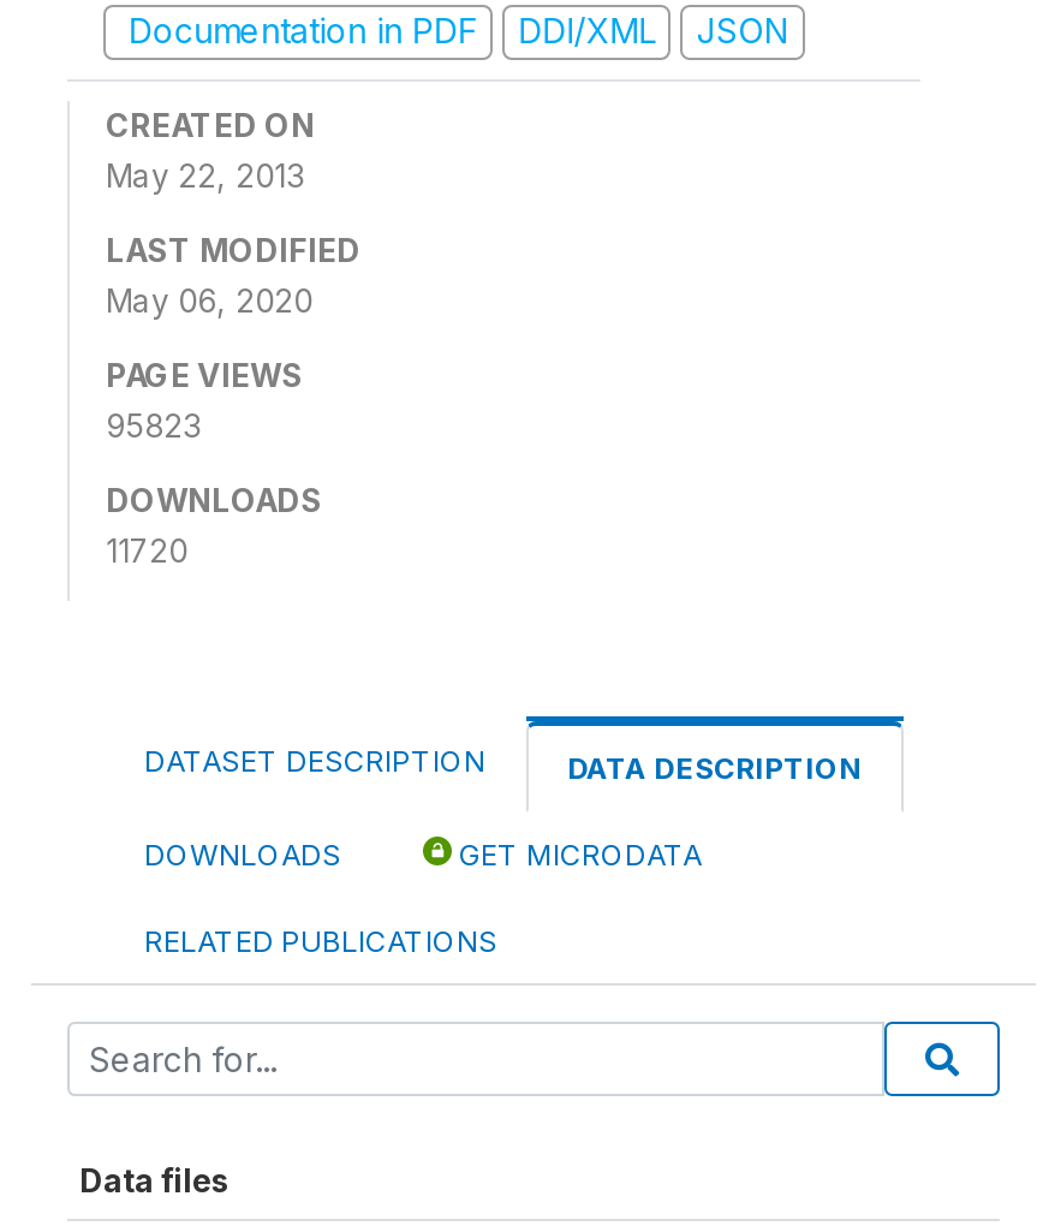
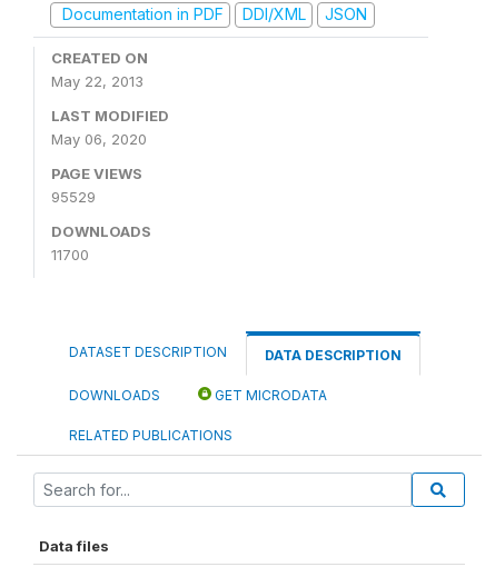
- 95823
+ 95529

- 11720
+ 11700
